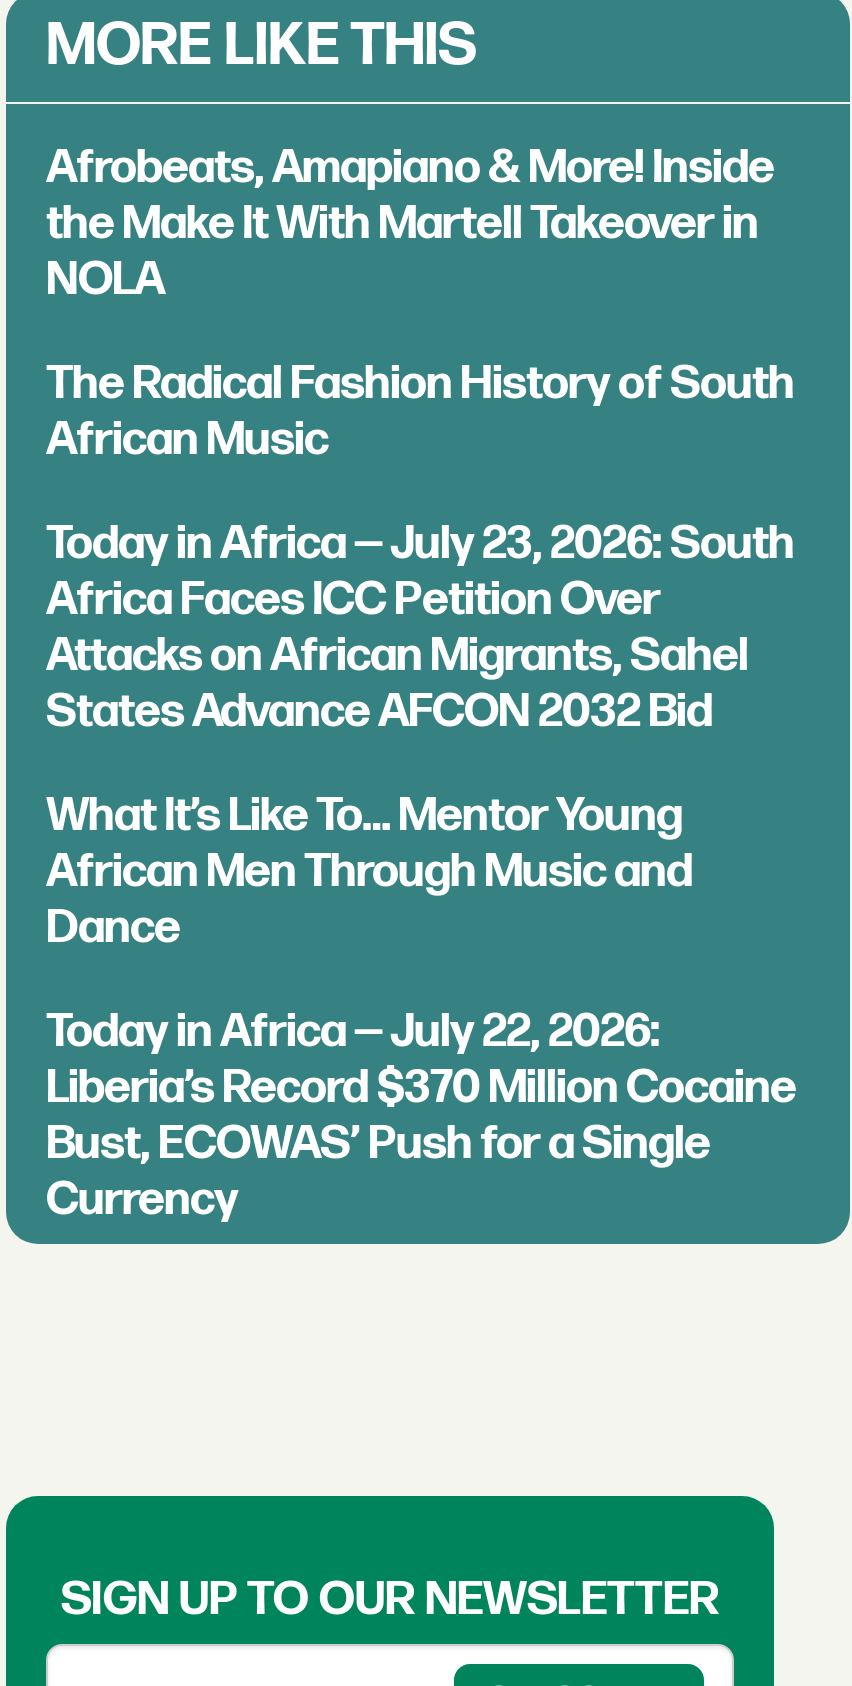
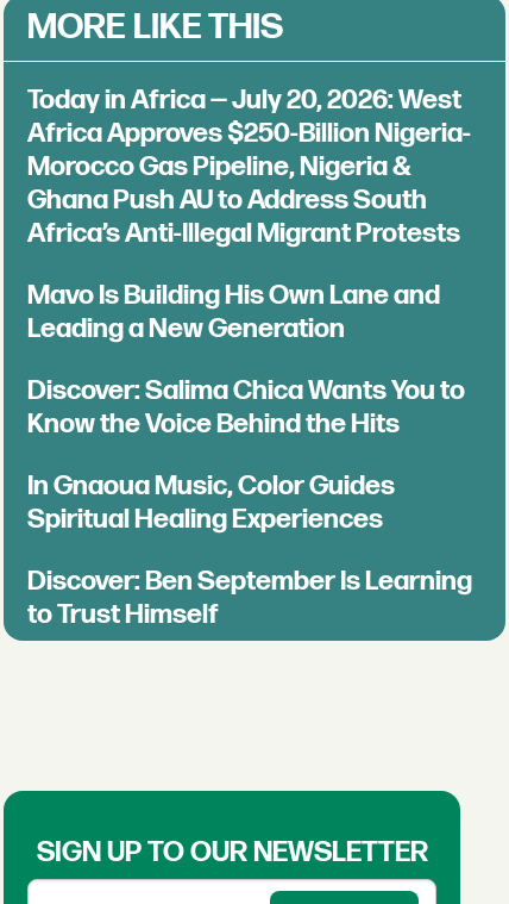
- Afrobeats, Amapiano & More! Inside
- the Make It With Martell Takeover in
- NOLA
+ Today in Africa — July 20, 2026: West
+ Africa Approves $250-Billion Nigeria-
+ Morocco Gas Pipeline, Nigeria &
+ Ghana Push AU to Address South
+ Africa’s Anti-Illegal Migrant Protests

- The Radical Fashion History of South
- African Music
+ Mavo Is Building His Own Lane and
+ Leading a New Generation

- Today in Africa — July 23, 2026: South
- Africa Faces ICC Petition Over
- Attacks on African Migrants, Sahel
- States Advance AFCON 2032 Bid
+ Discover: Salima Chica Wants You to
+ Know the Voice Behind the Hits

- What It’s Like To… Mentor Young
- African Men Through Music and
- Dance
+ In Gnaoua Music, Color Guides
+ Spiritual Healing Experiences

- Today in Africa — July 22, 2026:
- Liberia’s Record $370 Million Cocaine
- Bust, ECOWAS’ Push for a Single
- Currency
+ Discover: Ben September Is Learning
+ to Trust Himself
